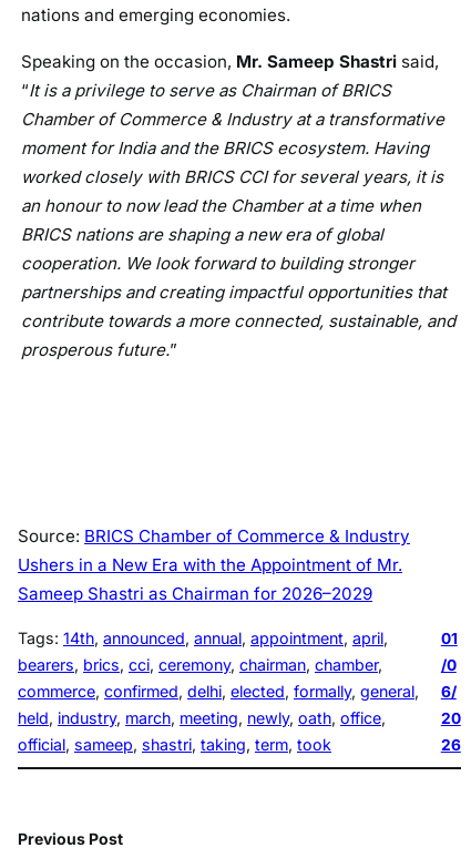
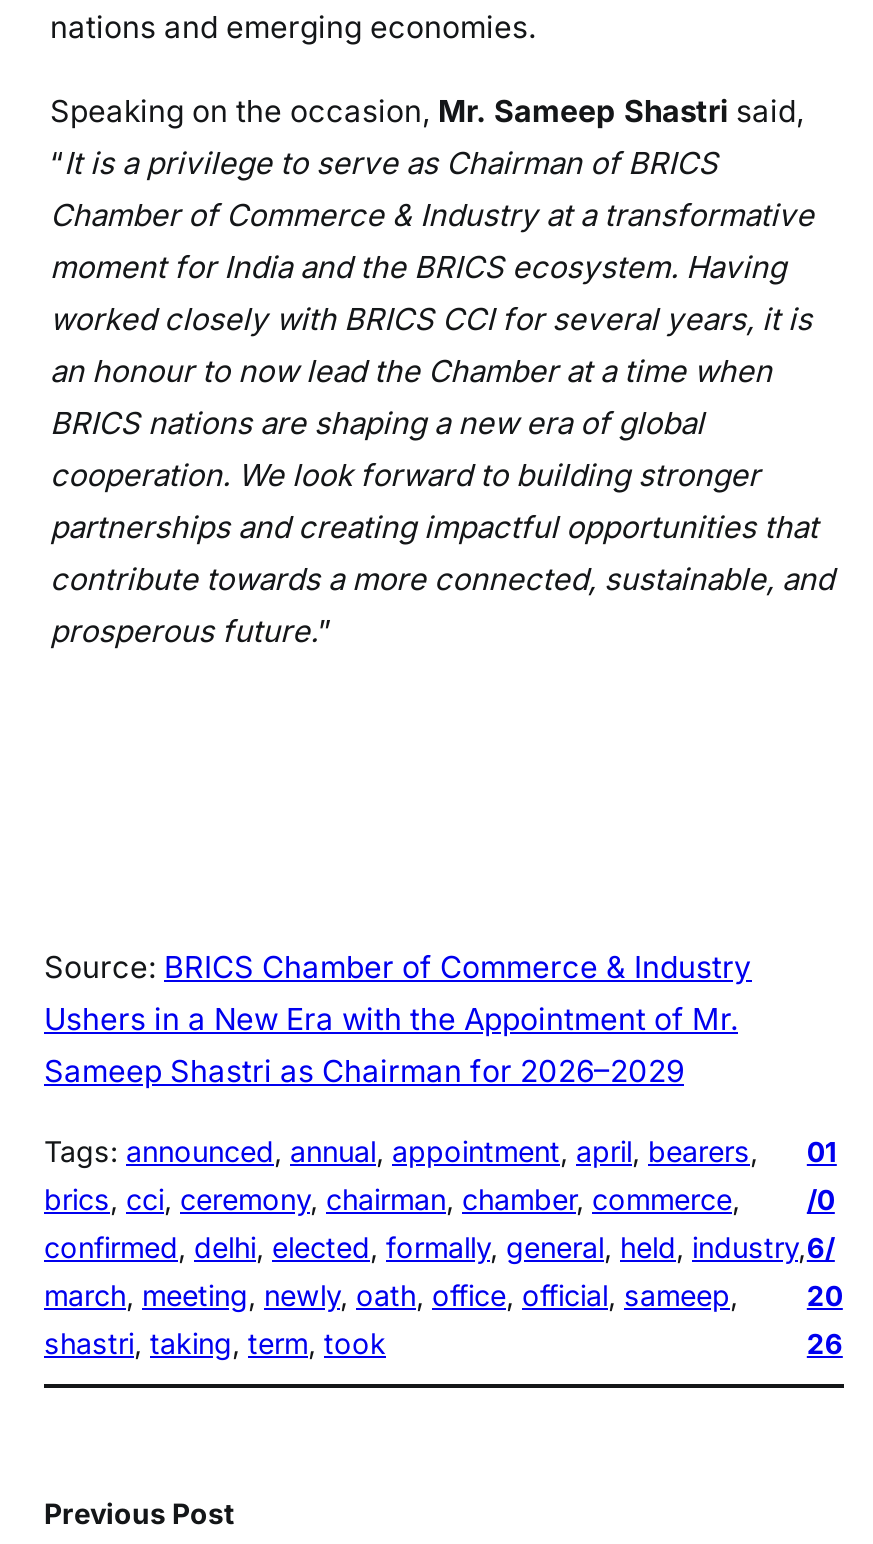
- Tags: 14th, announced, annual, appointment, april ,
- bearers, brics, cci, ceremony, chairman, chamber ,
- commerce, confirmed, delhi, elected, formally, general ,
- held, industry, march, meeting, newly, oath, office ,
- official, sameep, shastri, taking, term, took
+ Tags: announced, annual, appointment, april, bearers ,
+ brics, cci, ceremony, chairman, chamber, commerce ,
+ confirmed, delhi, elected, formally, general, held, industry ,
+ march, meeting, newly, oath, office, official, sameep ,
+ shastri, taking, term, took
